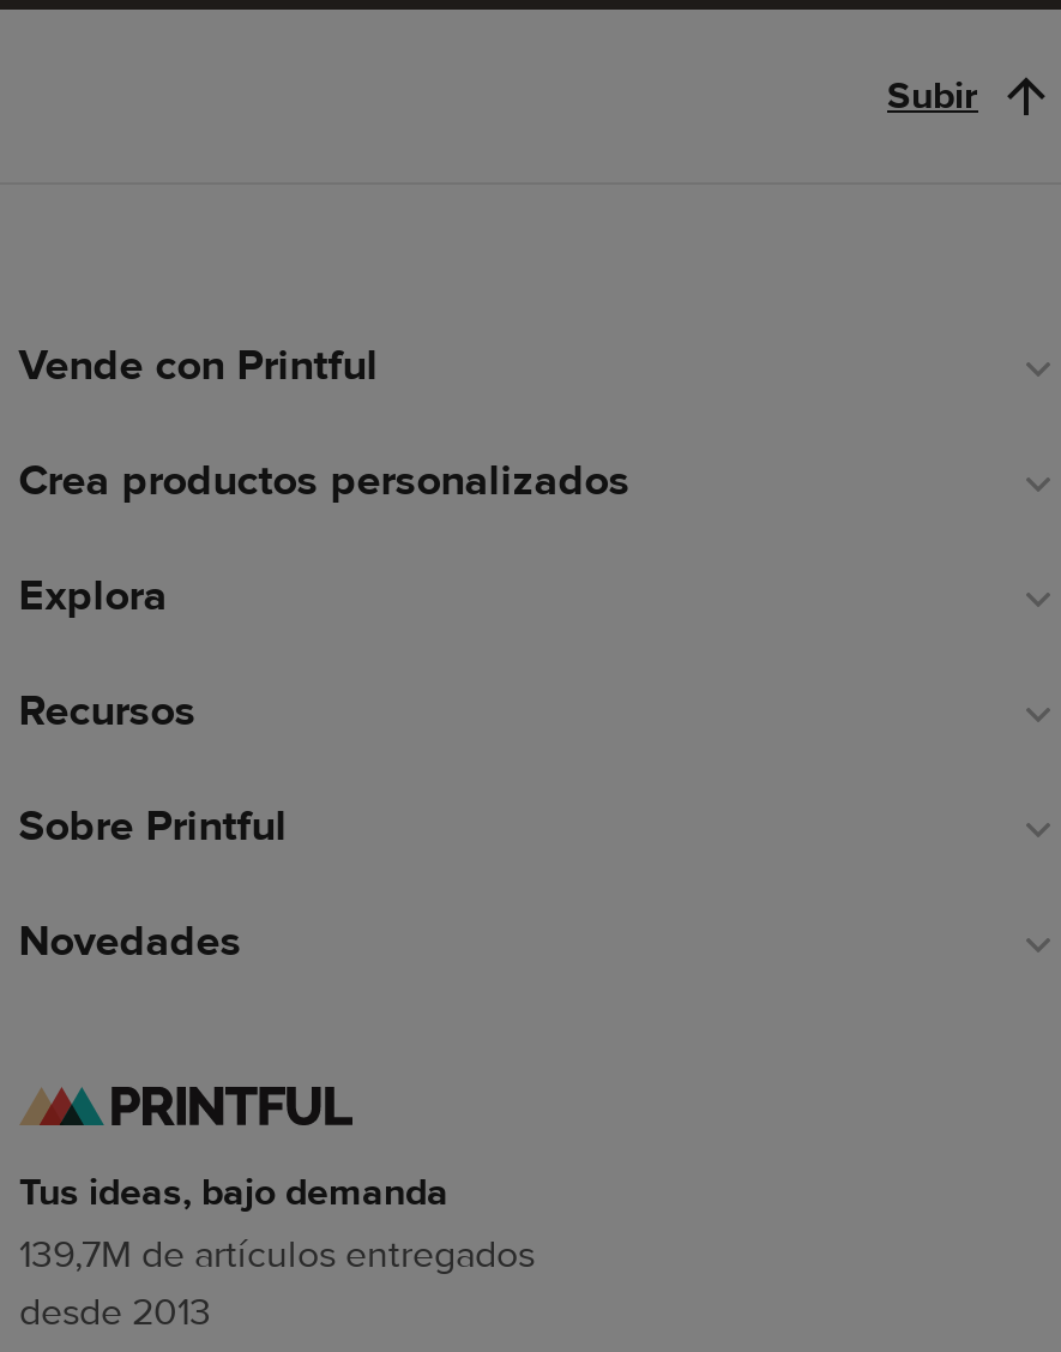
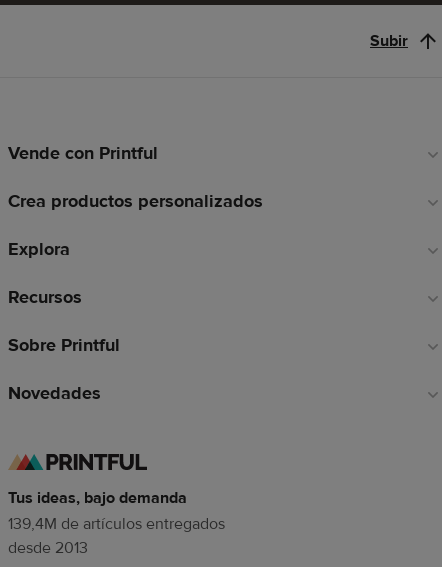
- 139,7M de artículos entregados
+ 139,4M de artículos entregados
